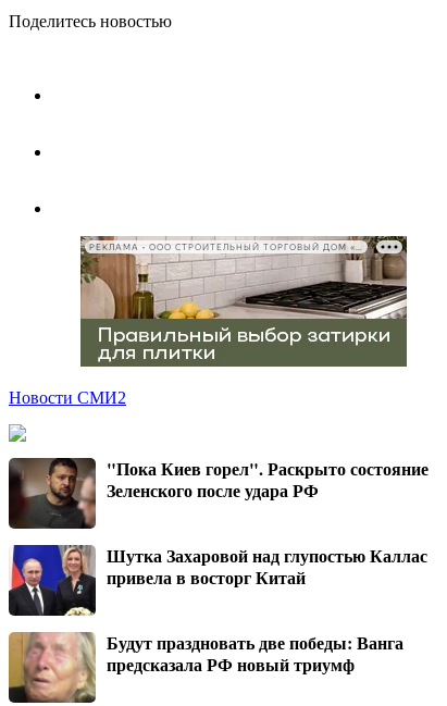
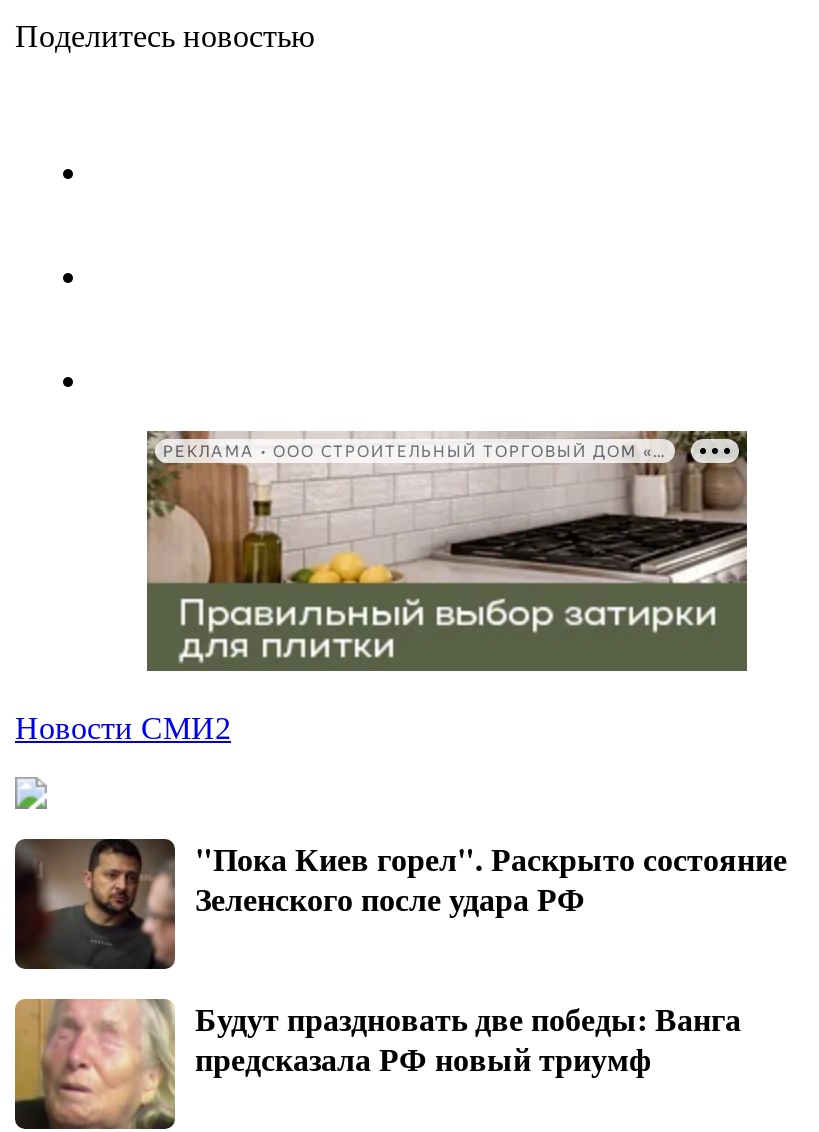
- [image]
- Шутка Захаровой над глупостью Каллас
- привела в восторг Китай
